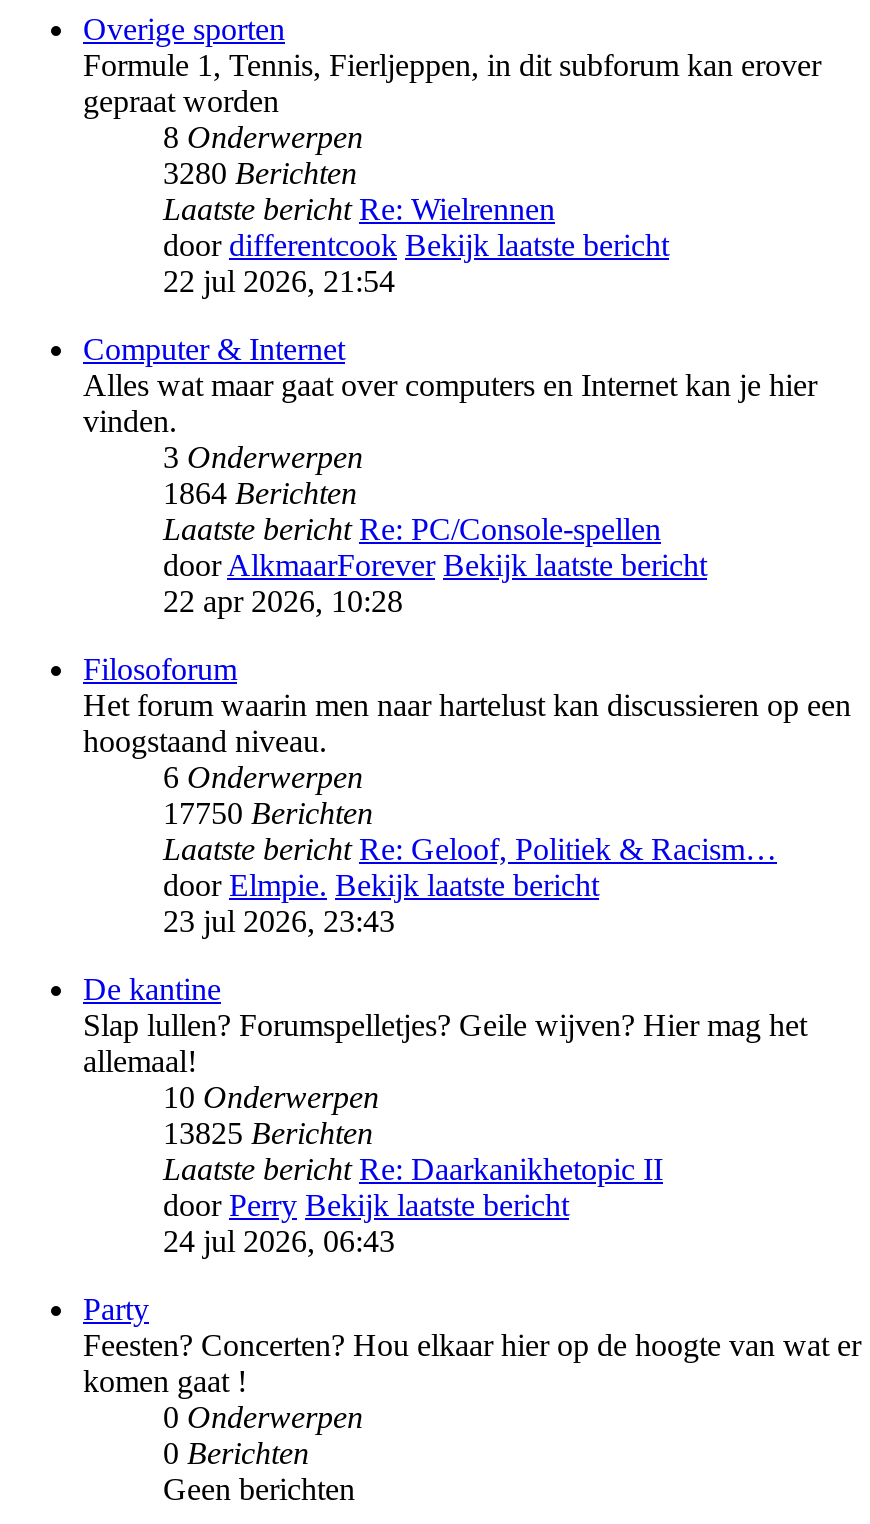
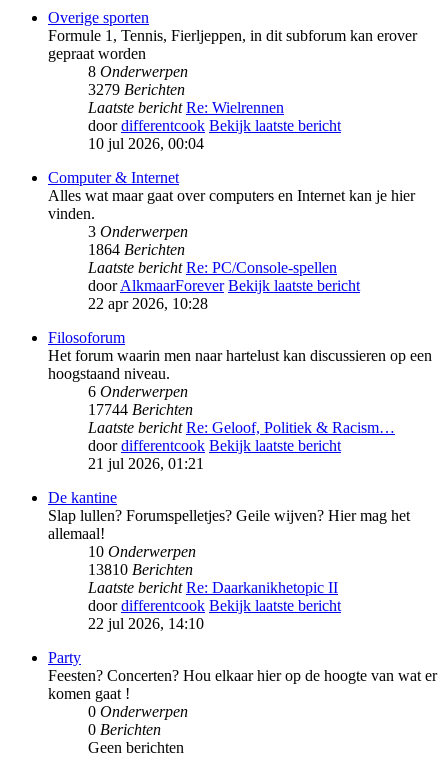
- 3280 Berichten
+ 3279 Berichten

- 22 jul 2026, 21:54
+ 10 jul 2026, 00:04

- 17750 Berichten
+ 17744 Berichten

- door Elmpie. Bekijk laatste bericht
+ door differentcook Bekijk laatste bericht

- 23 jul 2026, 23:43
+ 21 jul 2026, 01:21

- 13825 Berichten
+ 13810 Berichten

- door Perry Bekijk laatste bericht
+ door differentcook Bekijk laatste bericht

- 24 jul 2026, 06:43
+ 22 jul 2026, 14:10
